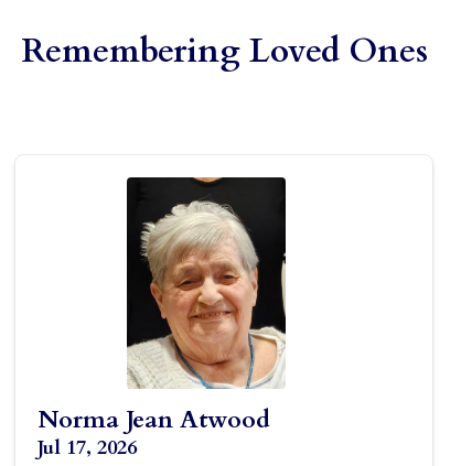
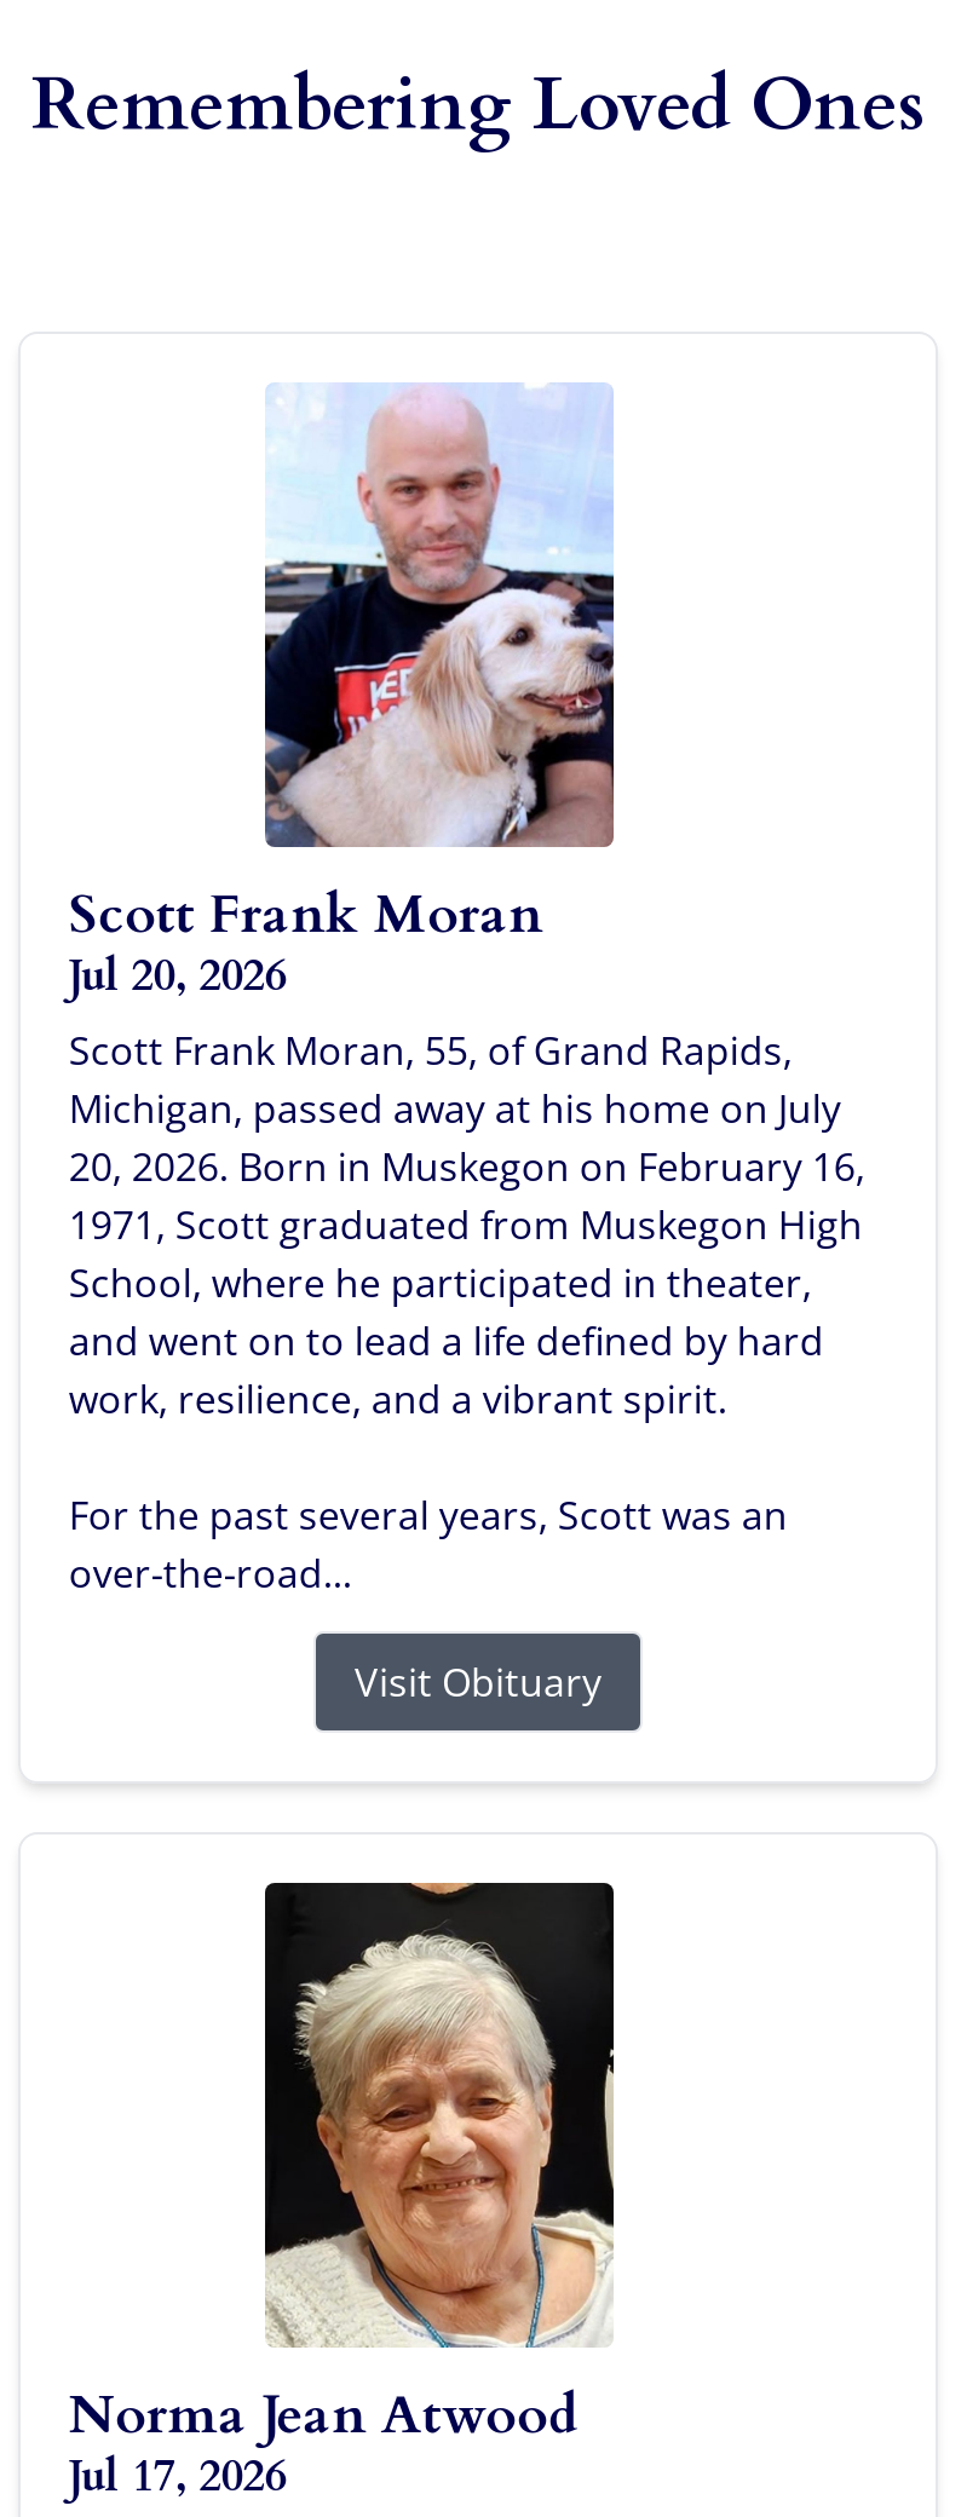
+ [image]
+ Scott Frank Moran
+ Jul 20, 2026
+ Scott Frank Moran, 55, of Grand Rapids,
+ Michigan, passed away at his home on July
+ 20, 2026. Born in Muskegon on February 16,
+ 1971, Scott graduated from Muskegon High
+ School, where he participated in theater,
+ and went on to lead a life defined by hard
+ work, resilience, and a vibrant spirit.
+ For the past several years, Scott was an
+ over-the-road...
+ Visit Obituary
